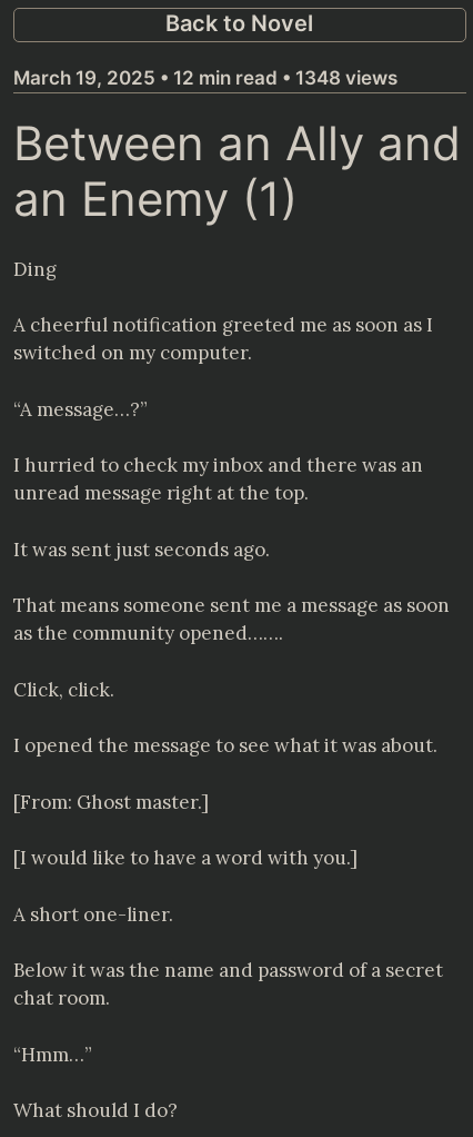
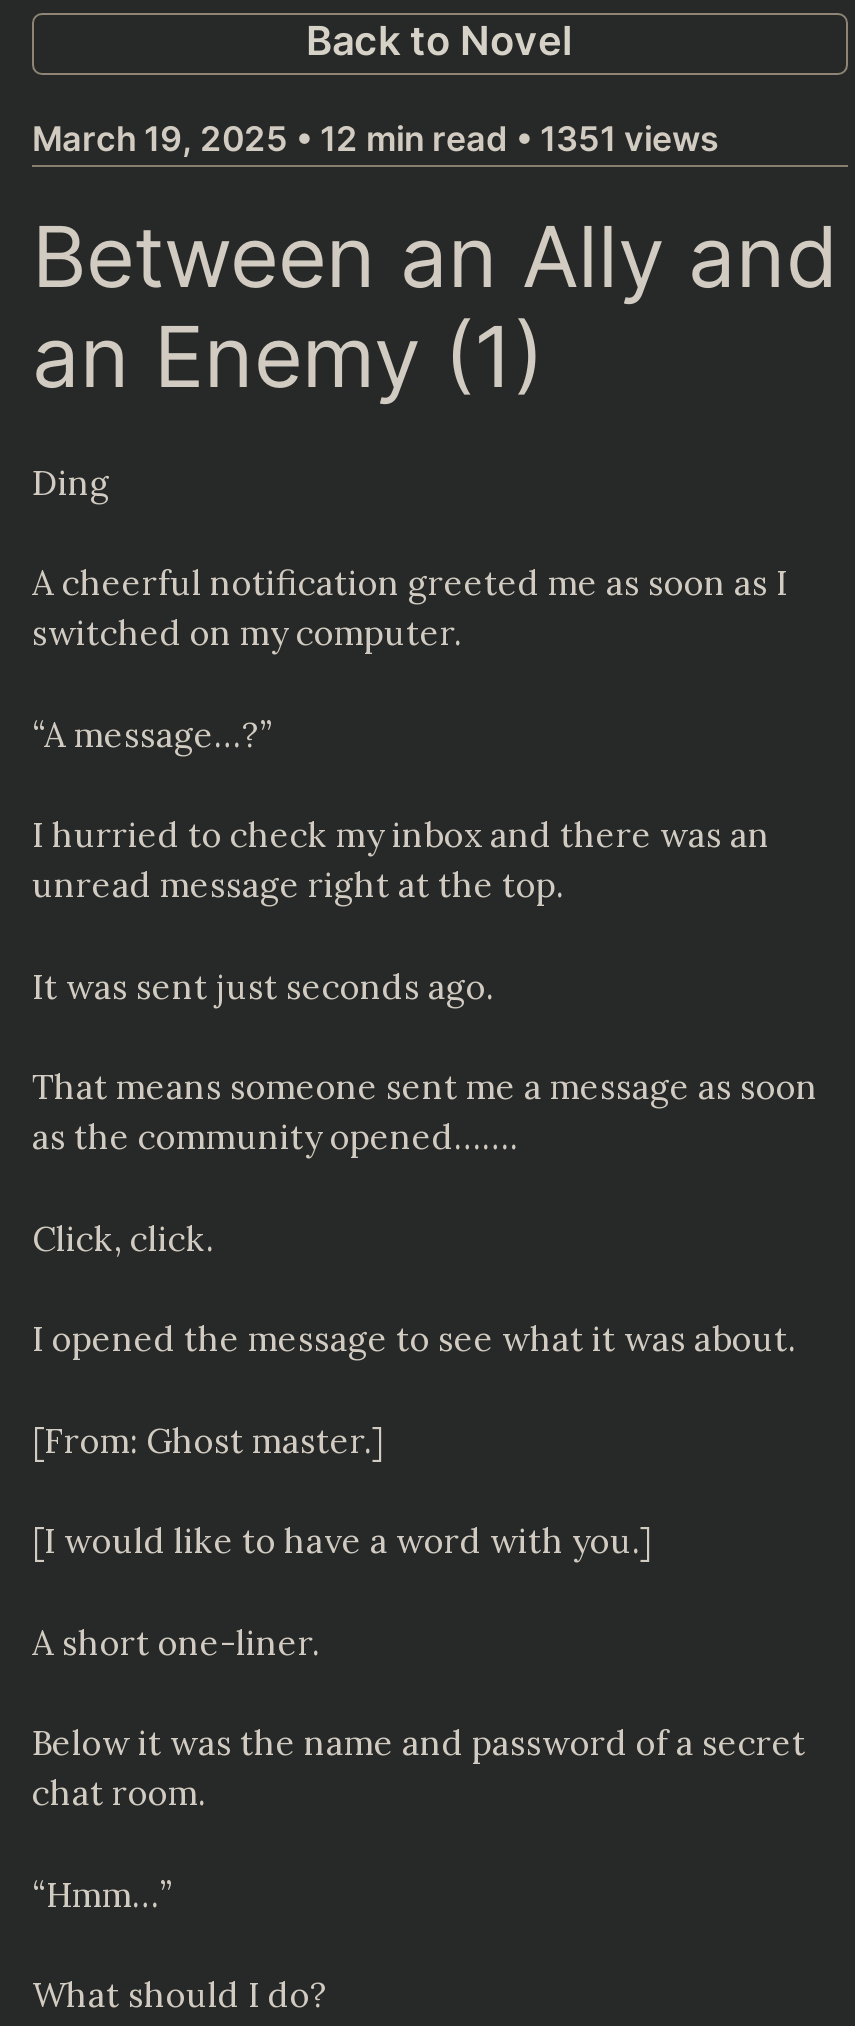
- March 19, 2025 • 12 min read • 1348 views
+ March 19, 2025 • 12 min read • 1351 views
